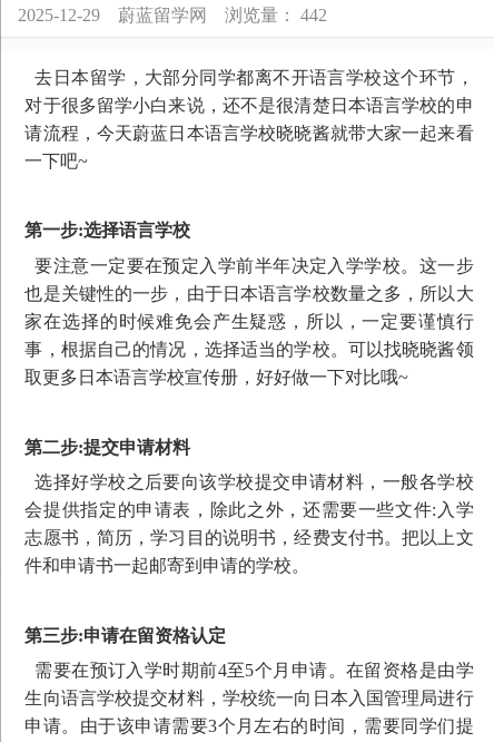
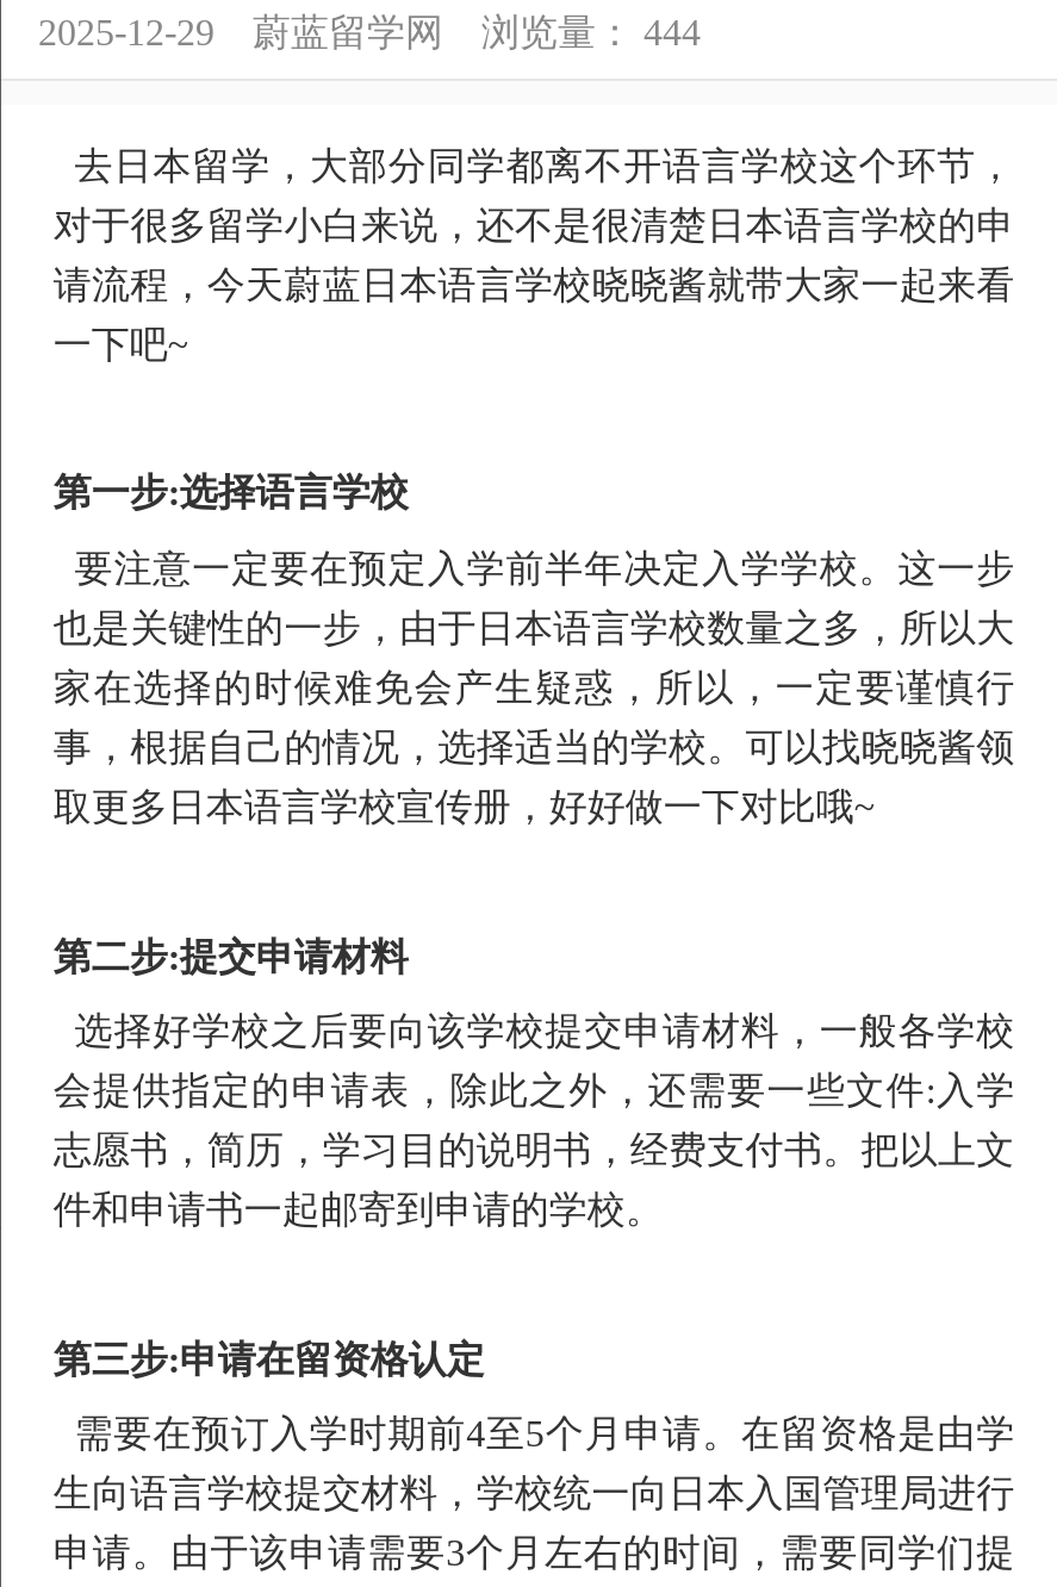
- 浏览量： 442
+ 浏览量： 444
